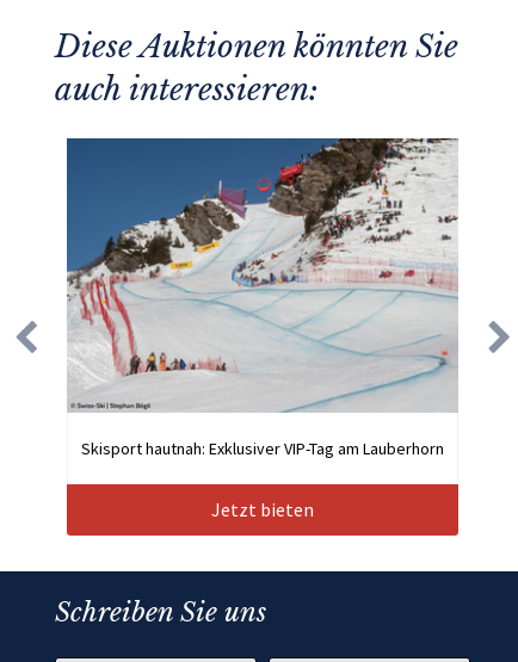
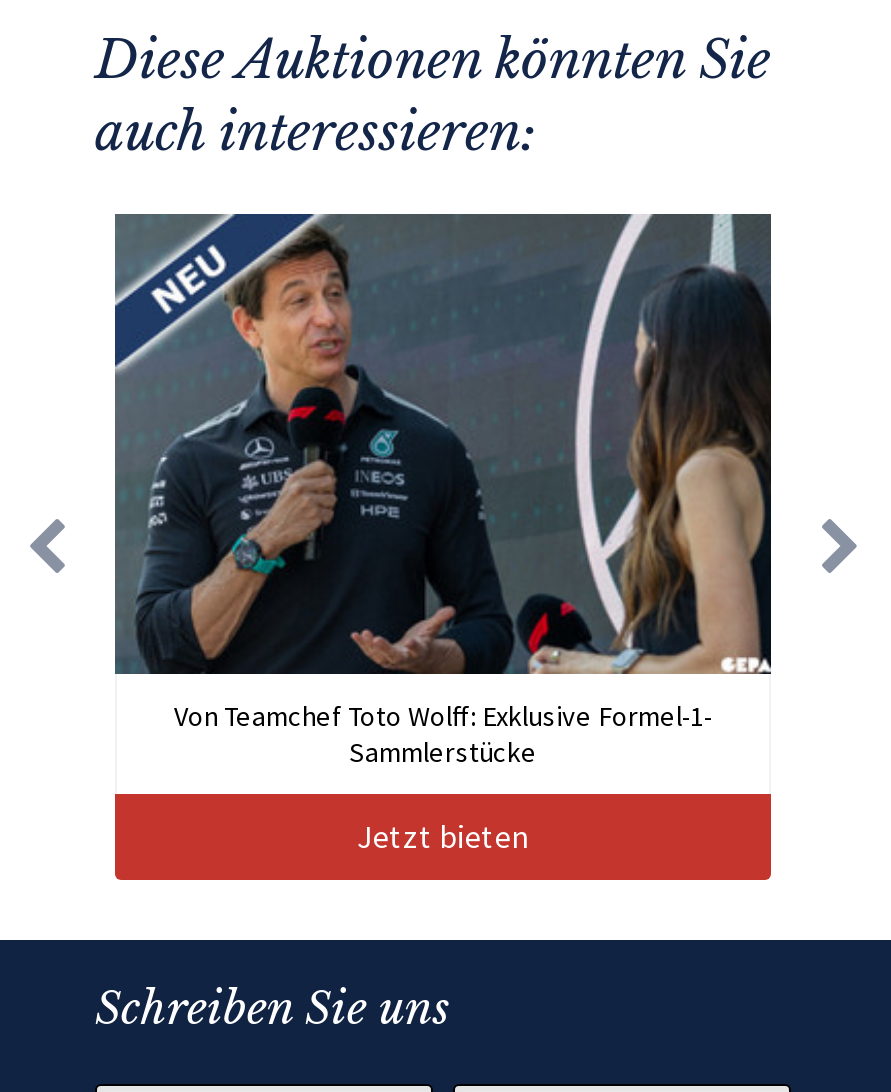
- [image]
- Skisport hautnah: Exklusiver VIP-Tag am Lauberhorn
+ [image]
+ Von Teamchef Toto Wolff: Exklusive Formel-1-
+ Sammlerstücke
